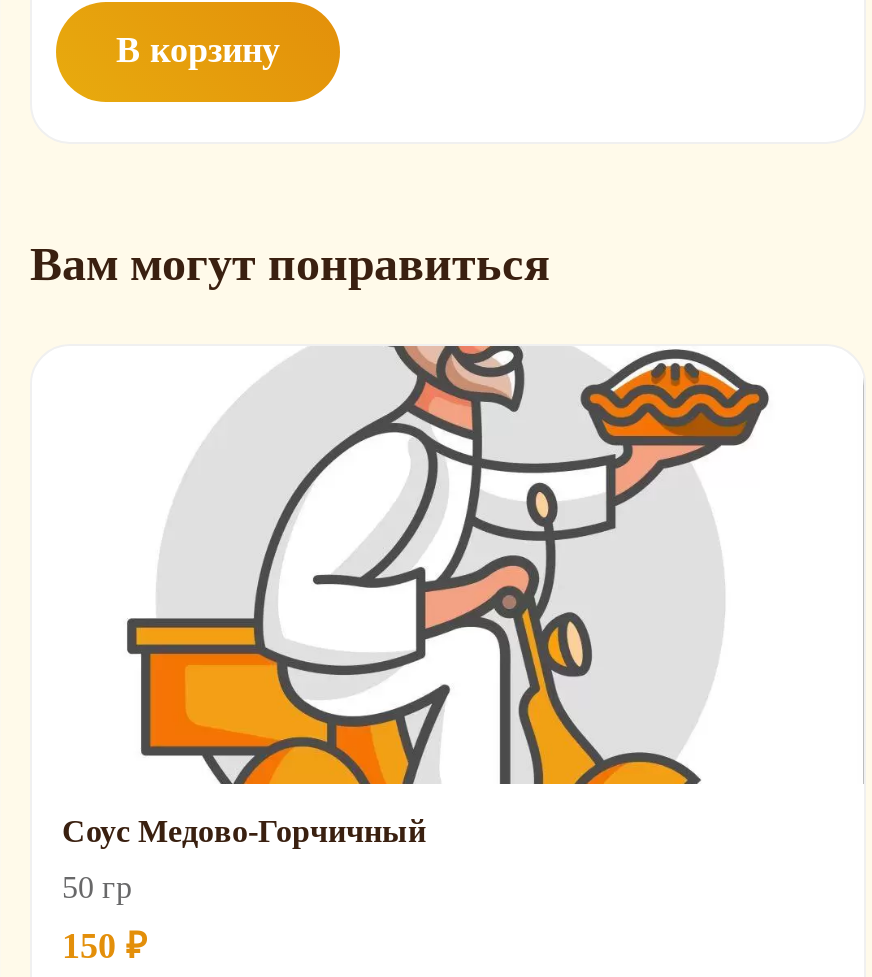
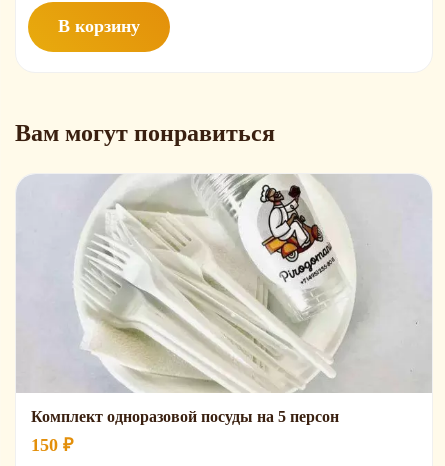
- [image]
- Соус Медово-Горчичный
- 50 гр
+ [image]
+ Комплект одноразовой посуды на 5 персон
